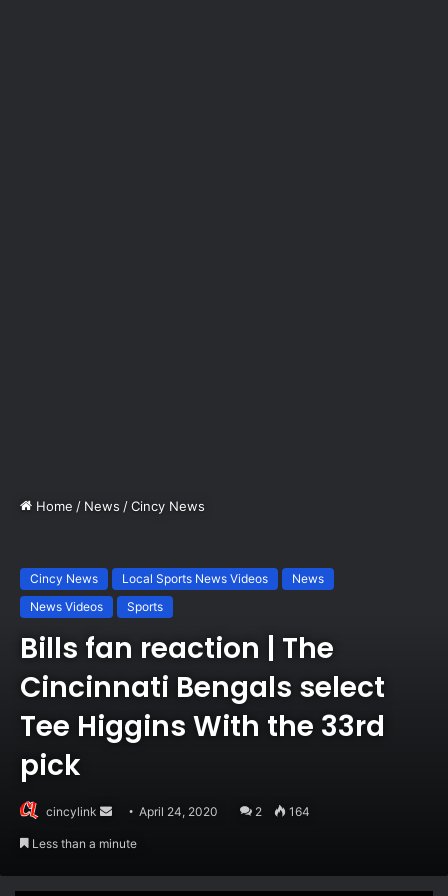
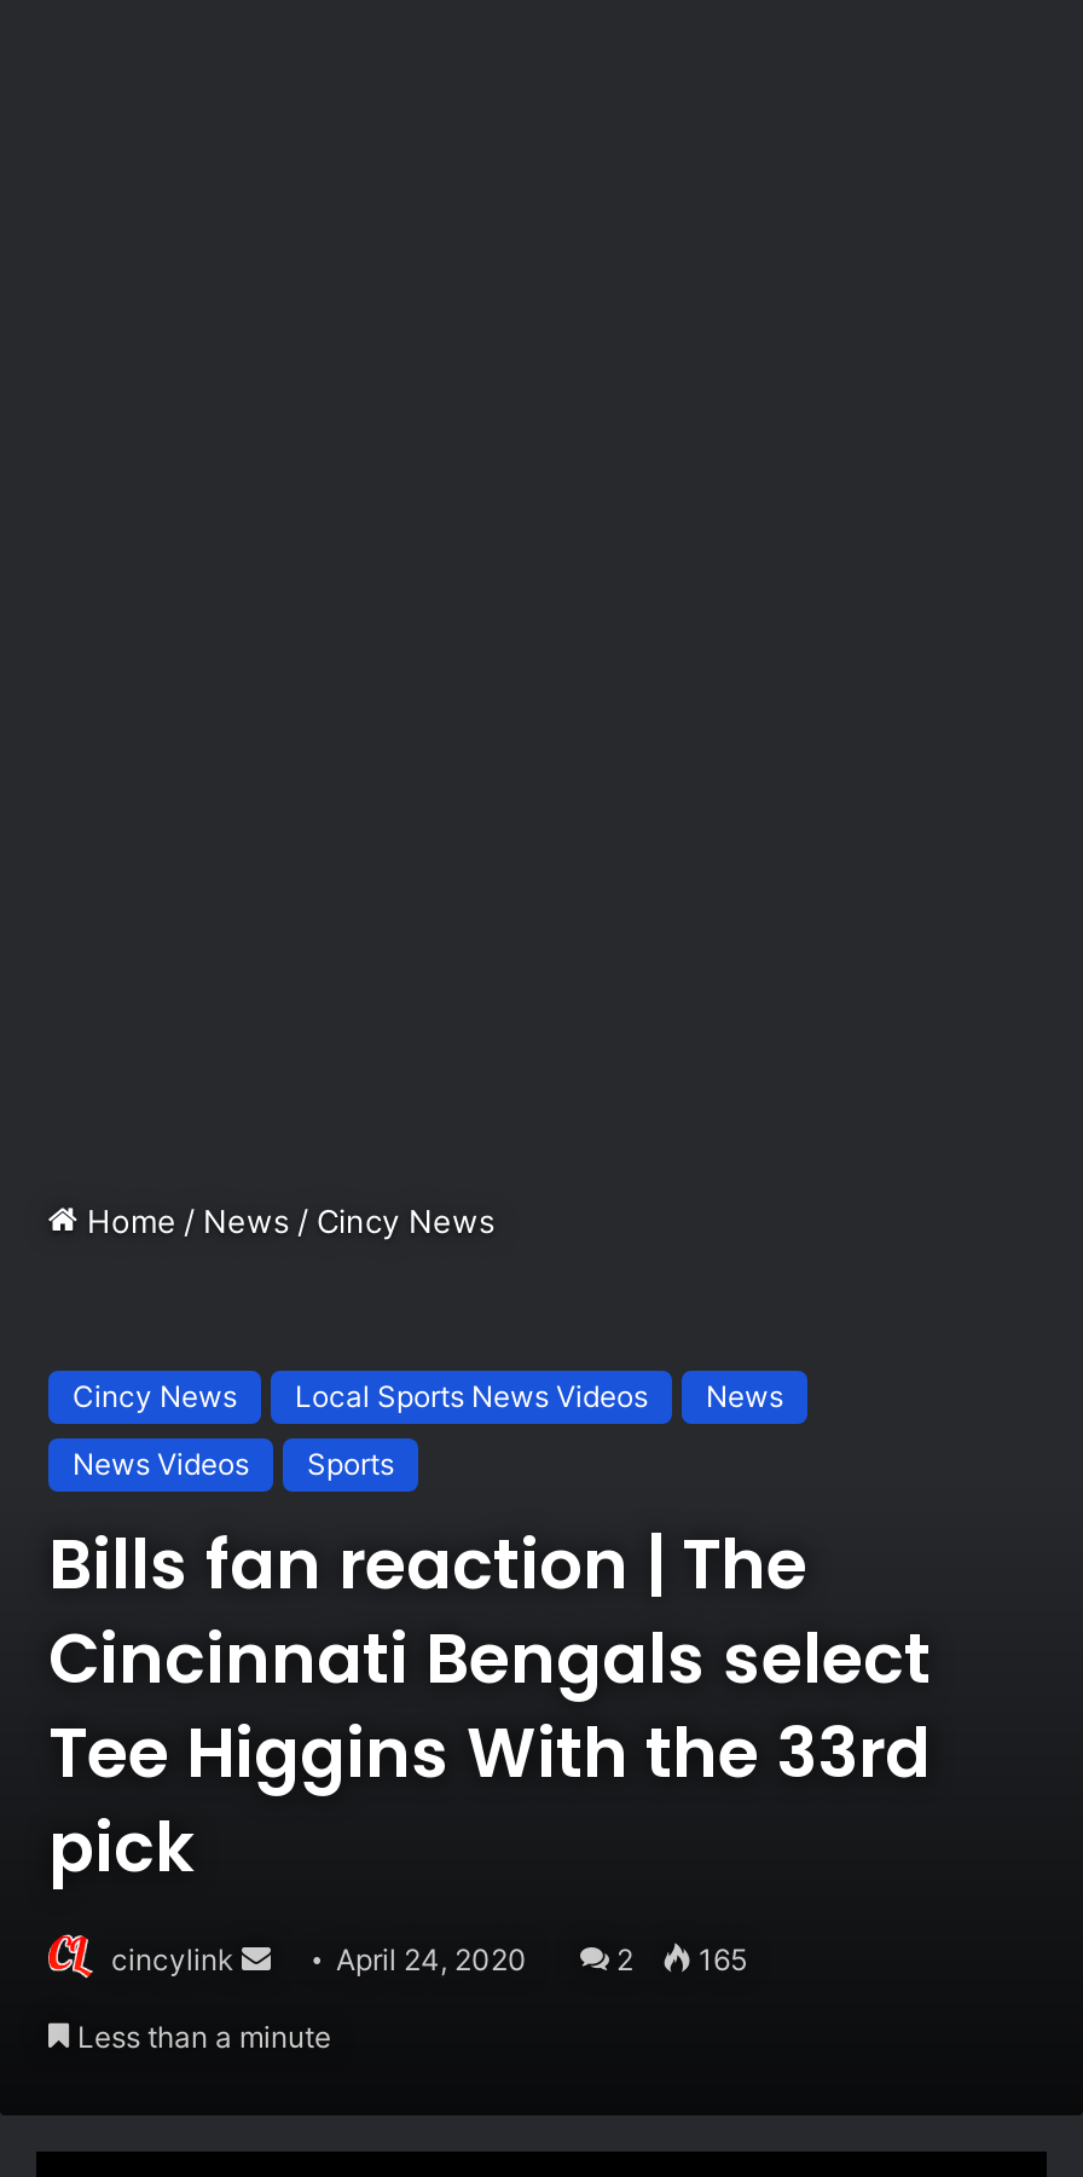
- 2 164
+ 2 165
